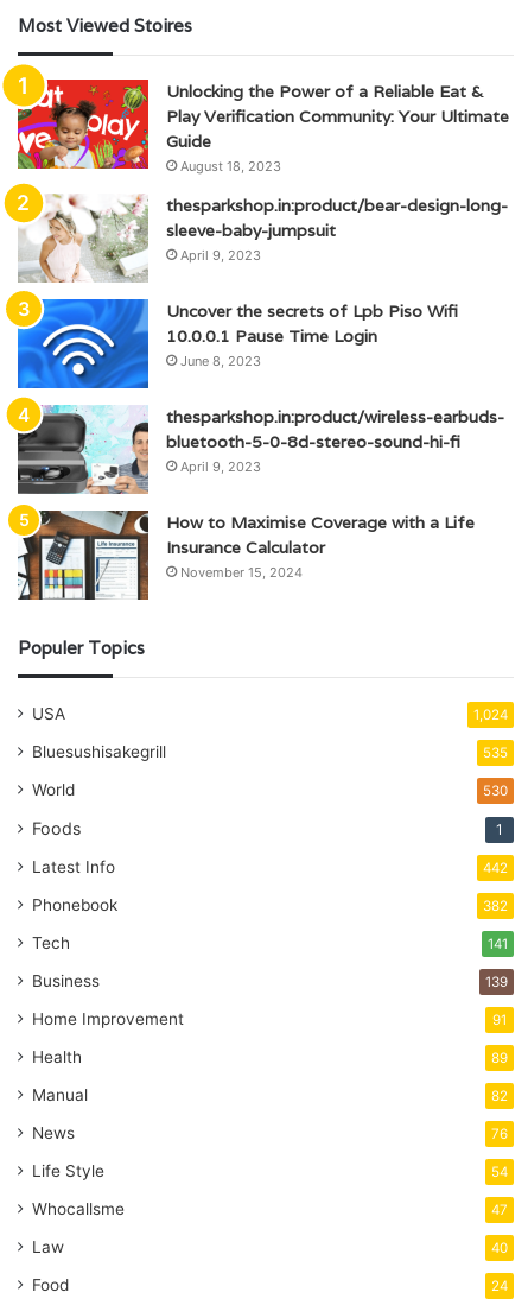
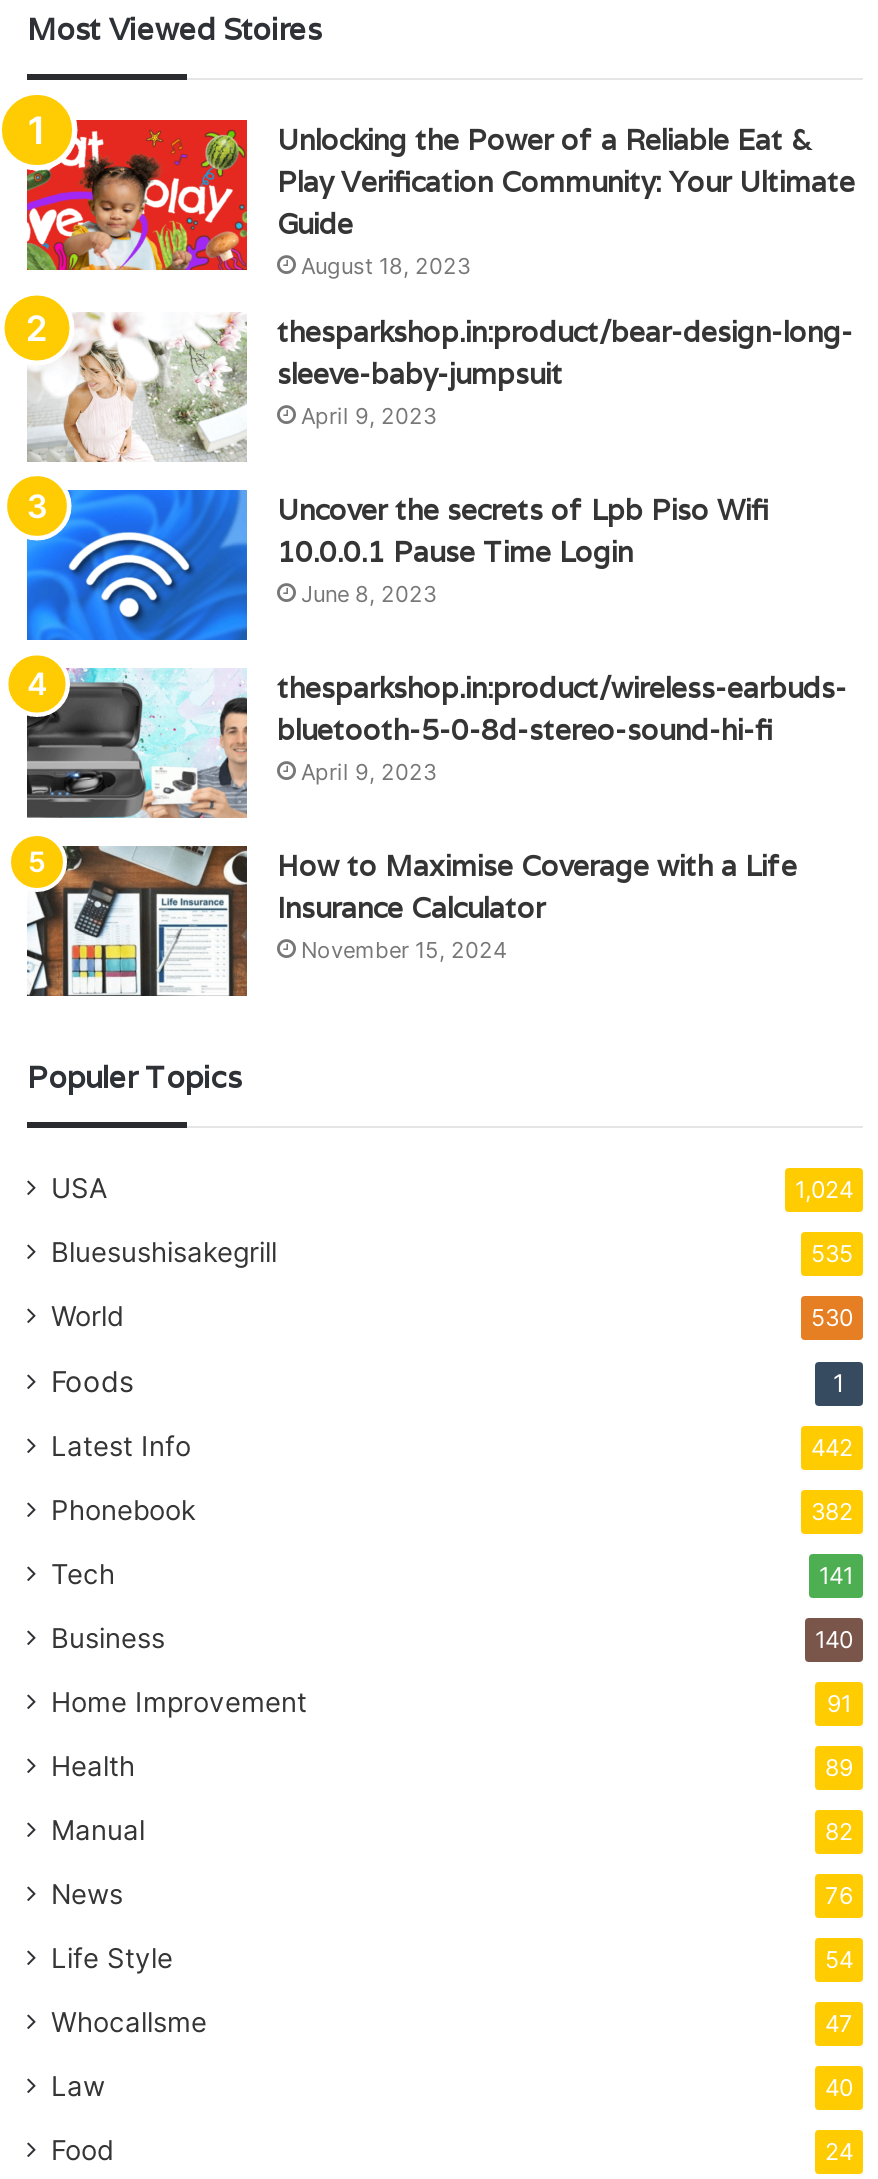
- 139
+ 140
